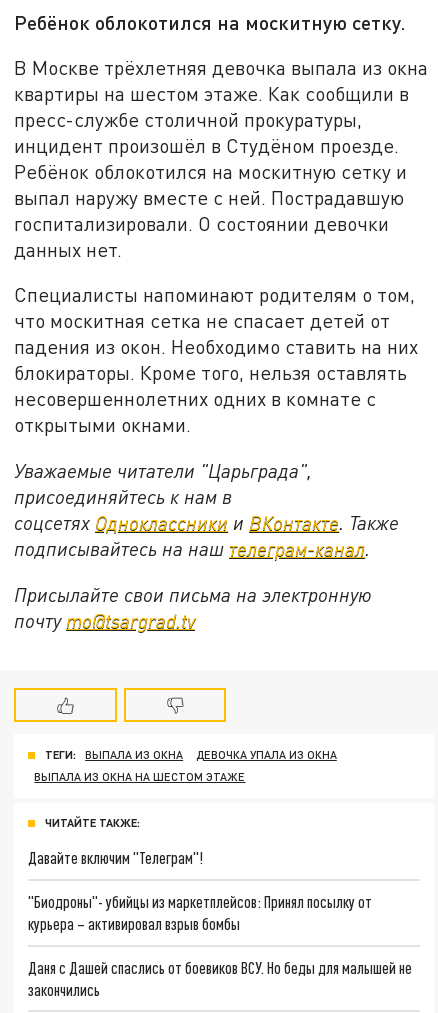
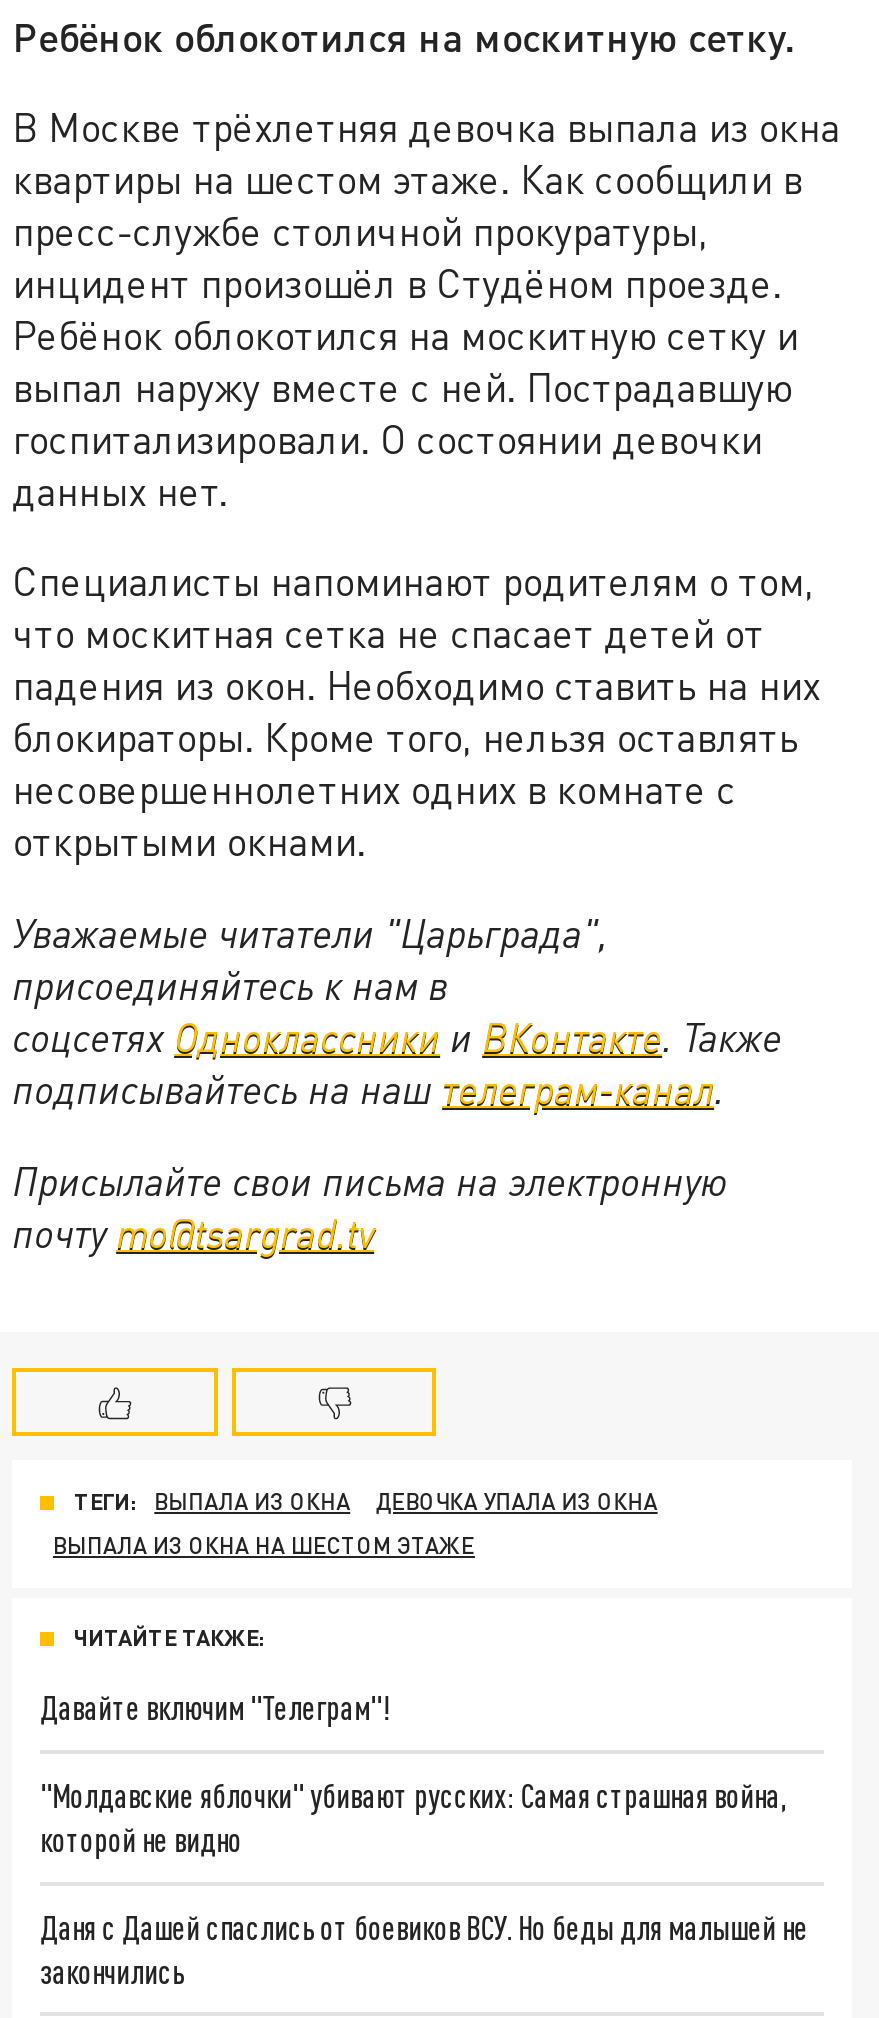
- "Биодроны"- убийцы из маркетплейсов: Принял посылку от
- курьера – активировал взрыв бомбы
+ "Молдавские яблочки" убивают русских: Самая страшная война,
+ которой не видно
